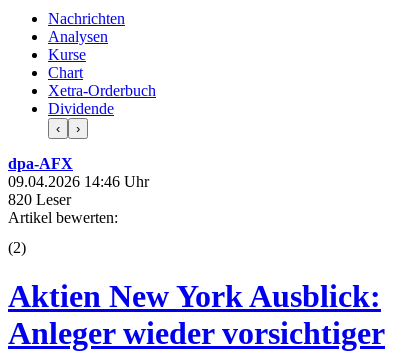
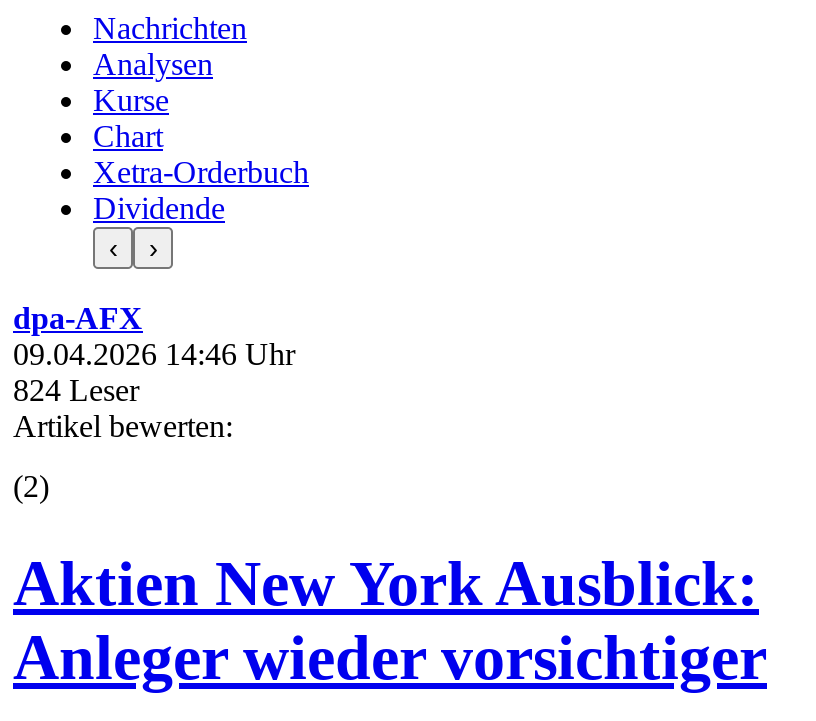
- 820 Leser
+ 824 Leser
